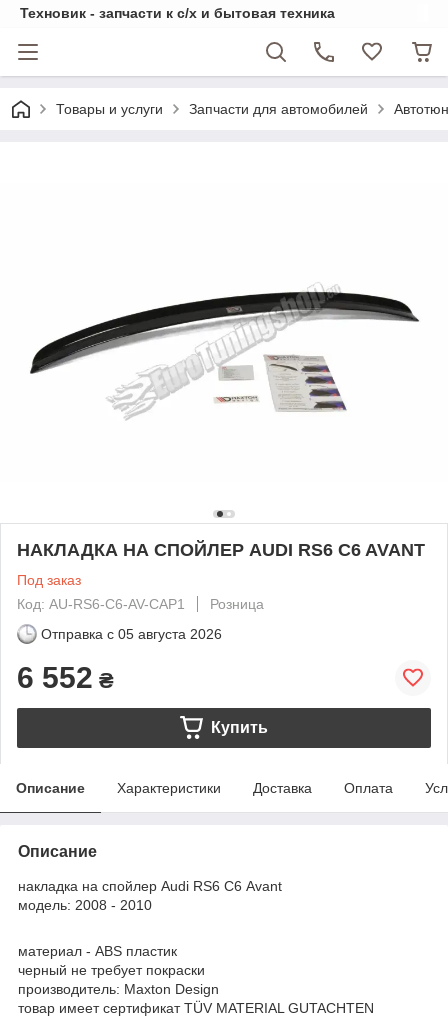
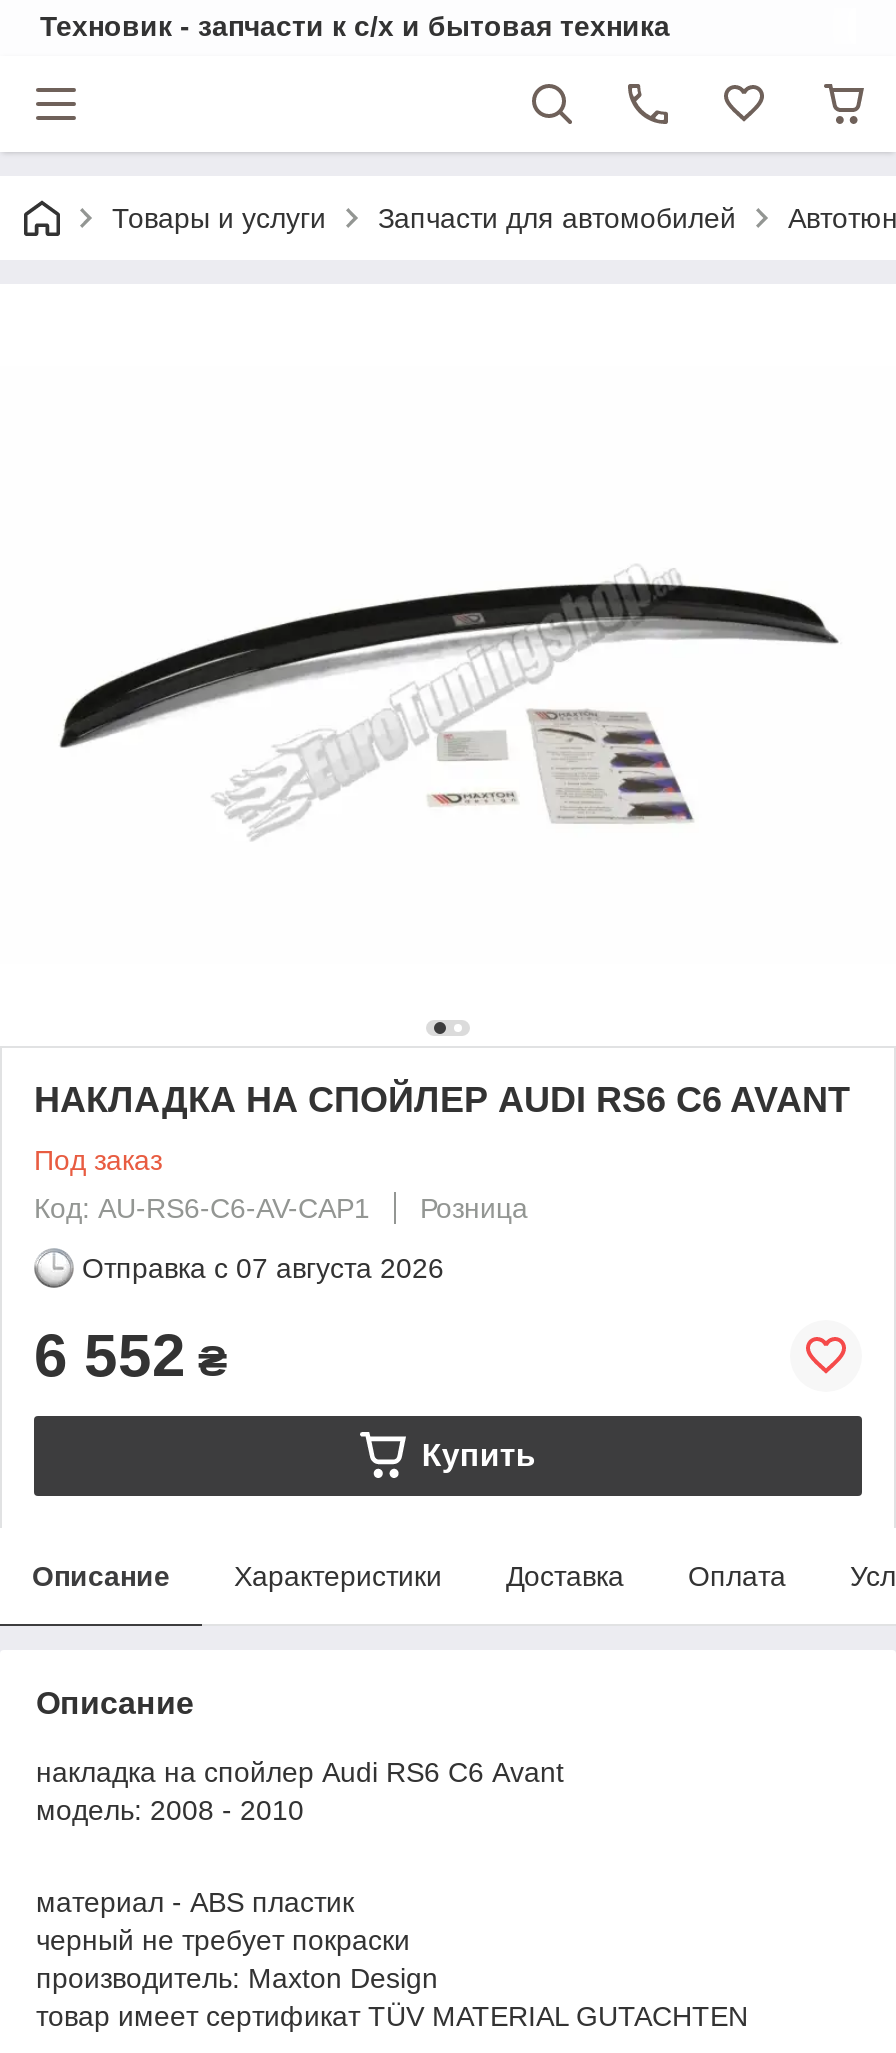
- Отправка с 05 августа 2026
+ Отправка с 07 августа 2026
